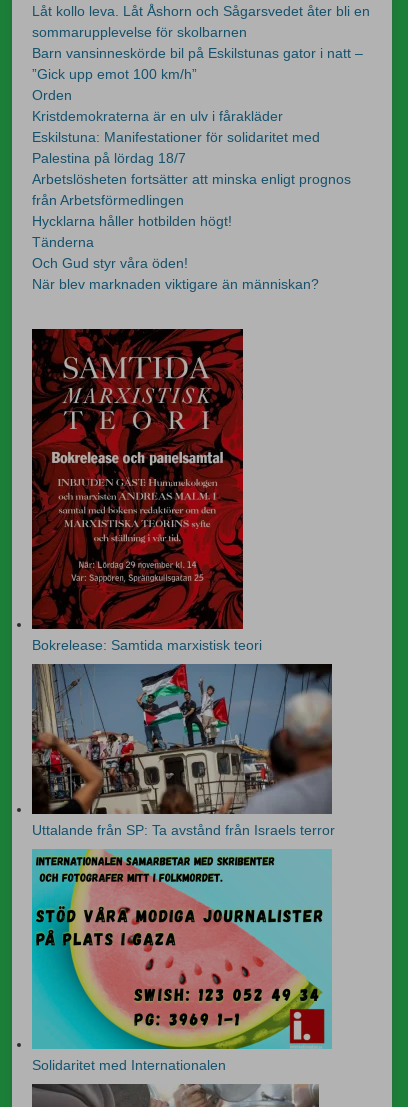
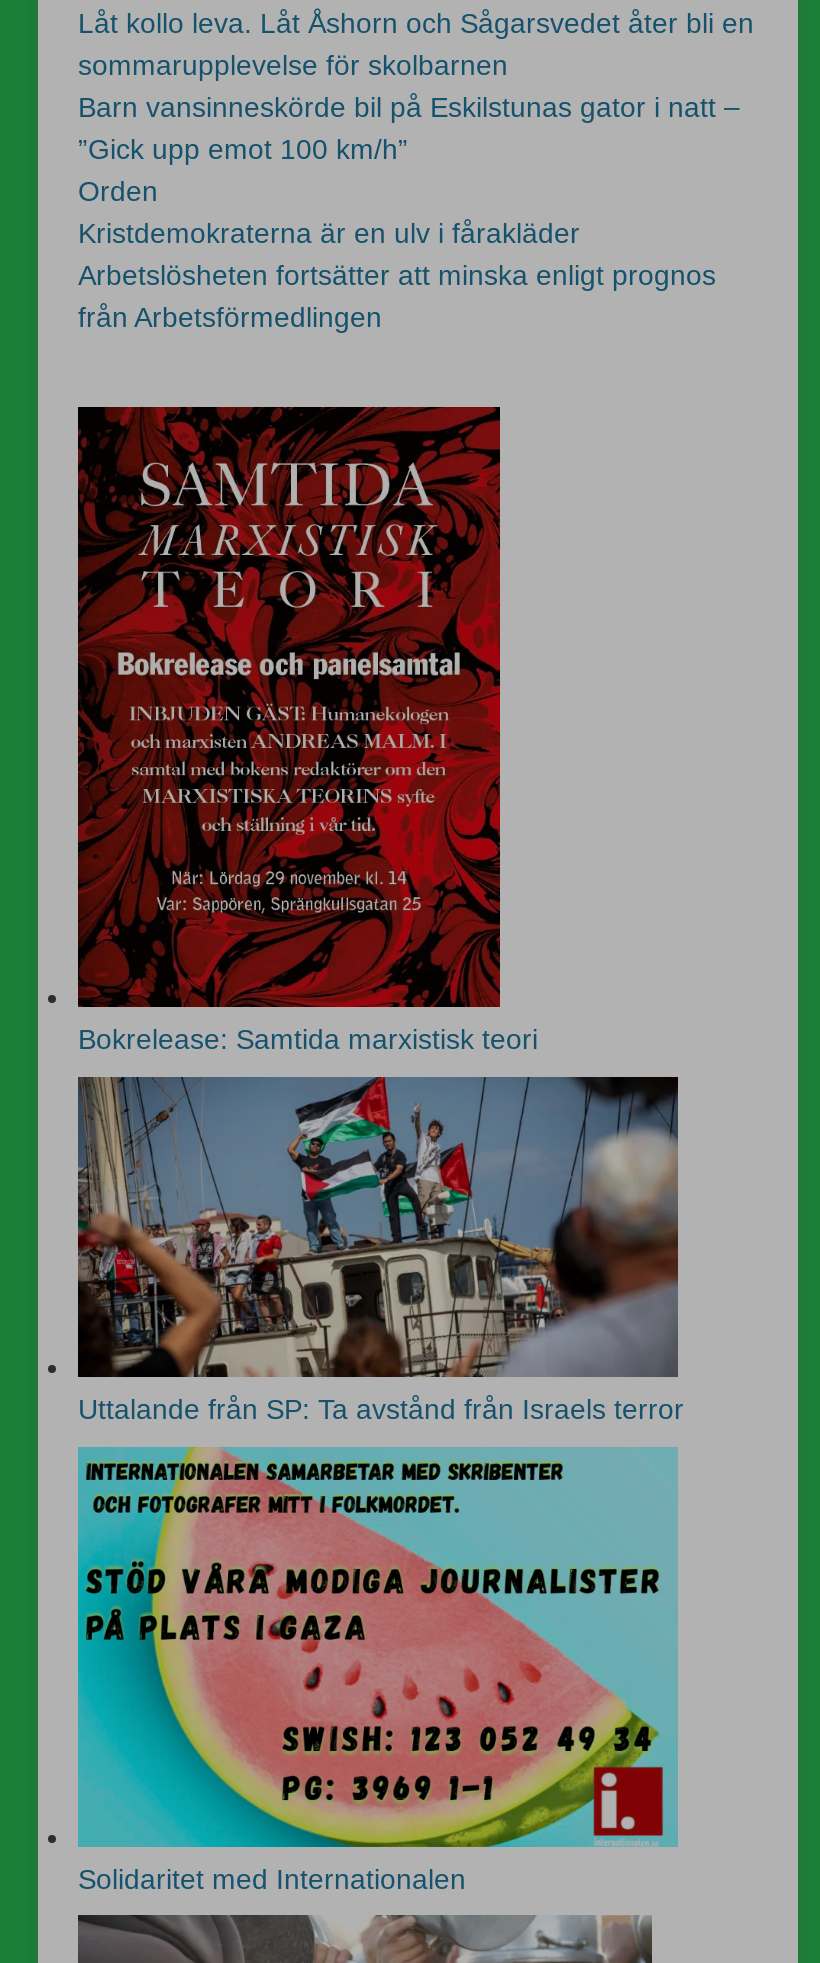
- Eskilstuna: Manifestationer för solidaritet med
- Palestina på lördag 18/7

- Hycklarna håller hotbilden högt!
- Tänderna
- Och Gud styr våra öden!
- När blev marknaden viktigare än människan?
